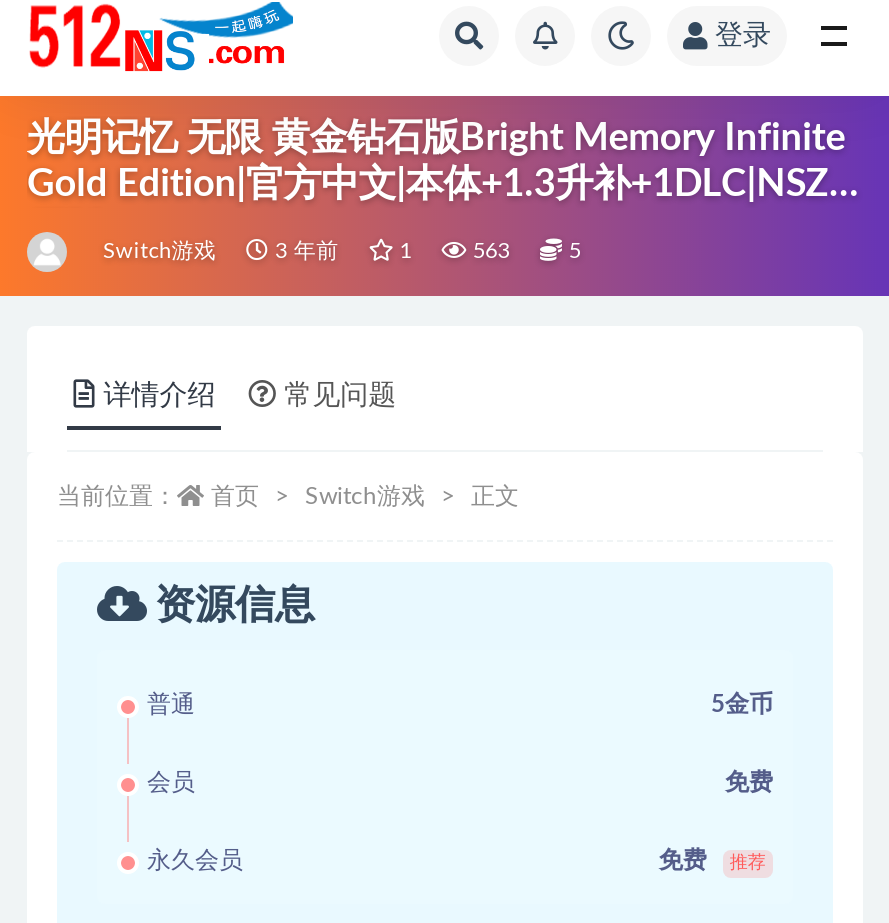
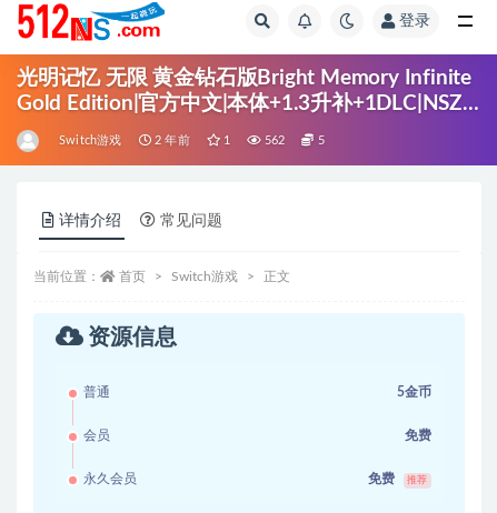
- 3 年前
+ 2 年前

- 563
+ 562
